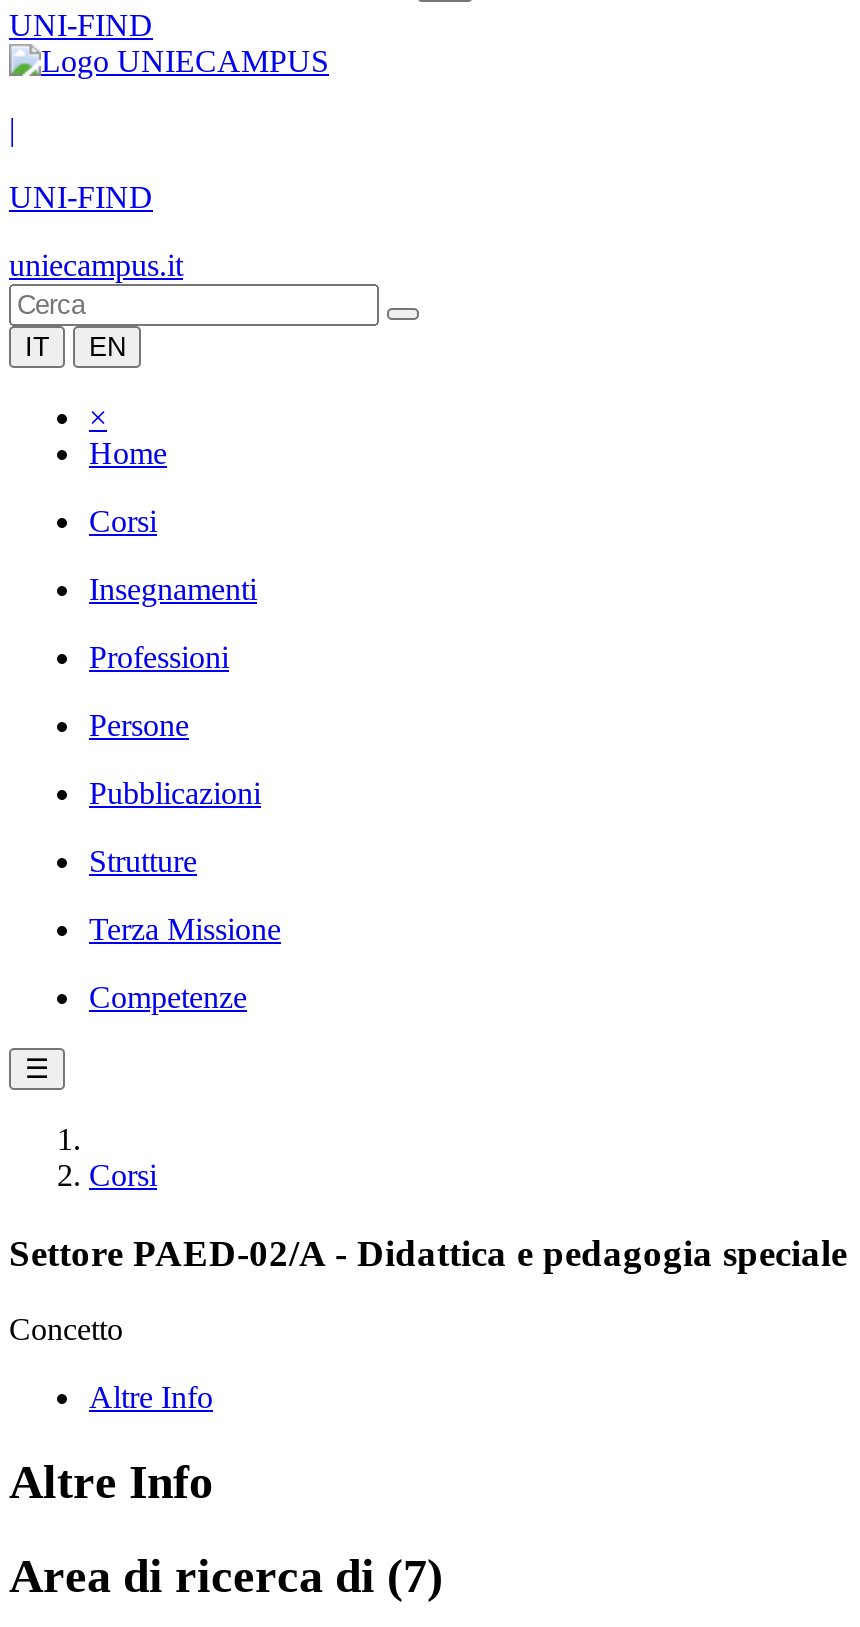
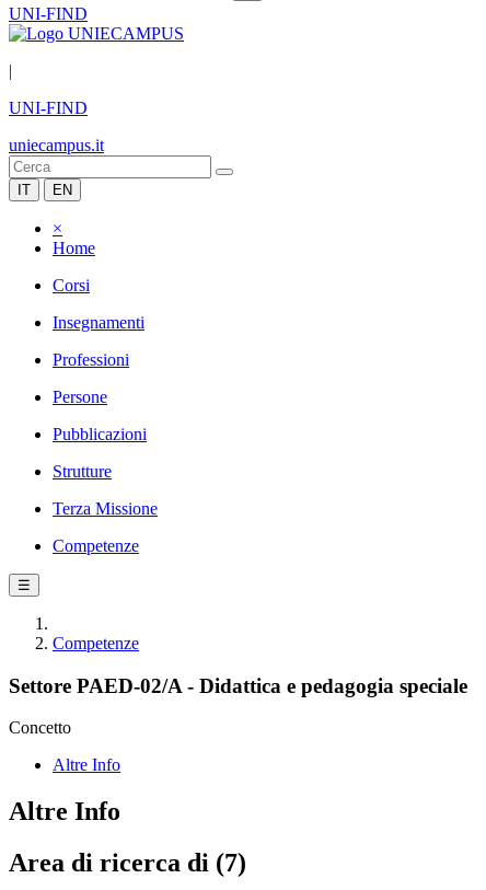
- Corsi
+ Competenze
